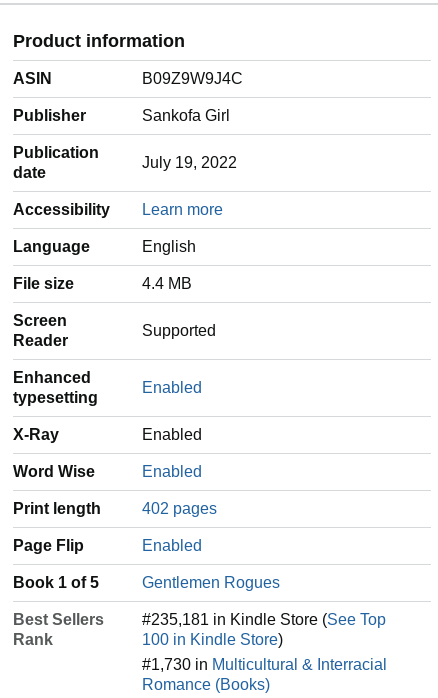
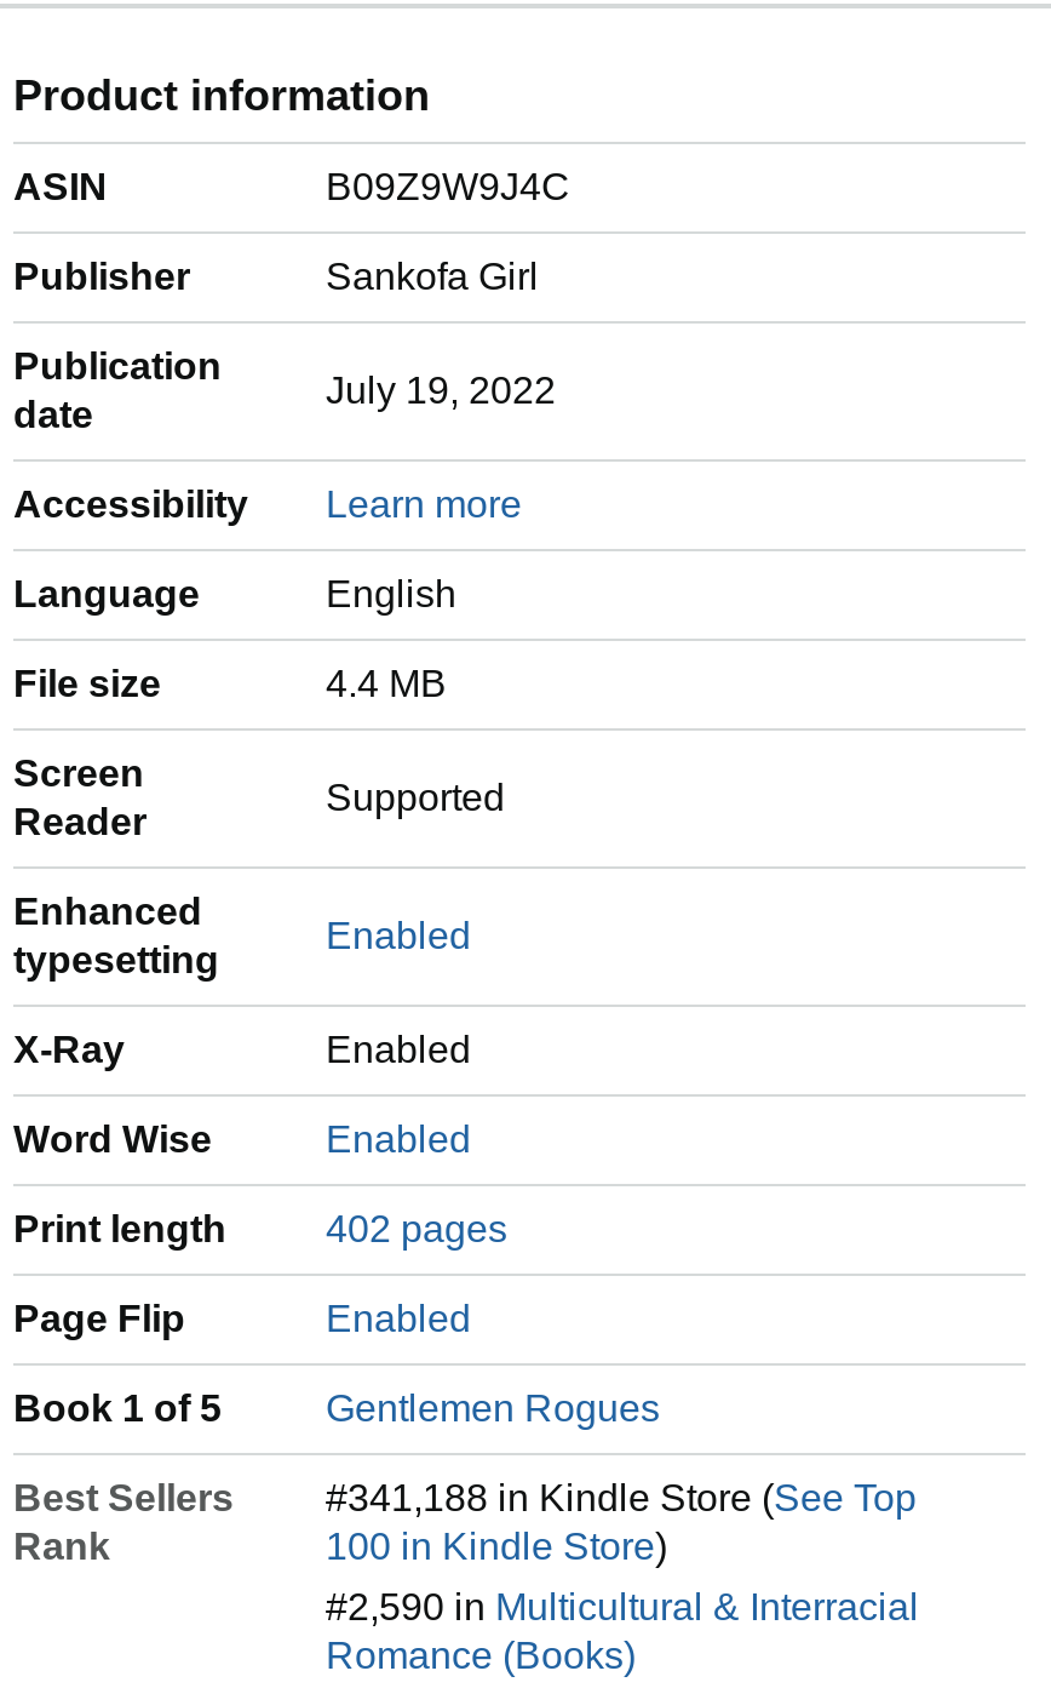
- #235,181 in Kindle Store (See Top
+ #341,188 in Kindle Store (See Top

- #1,730 in Multicultural & Interracial
+ #2,590 in Multicultural & Interracial
